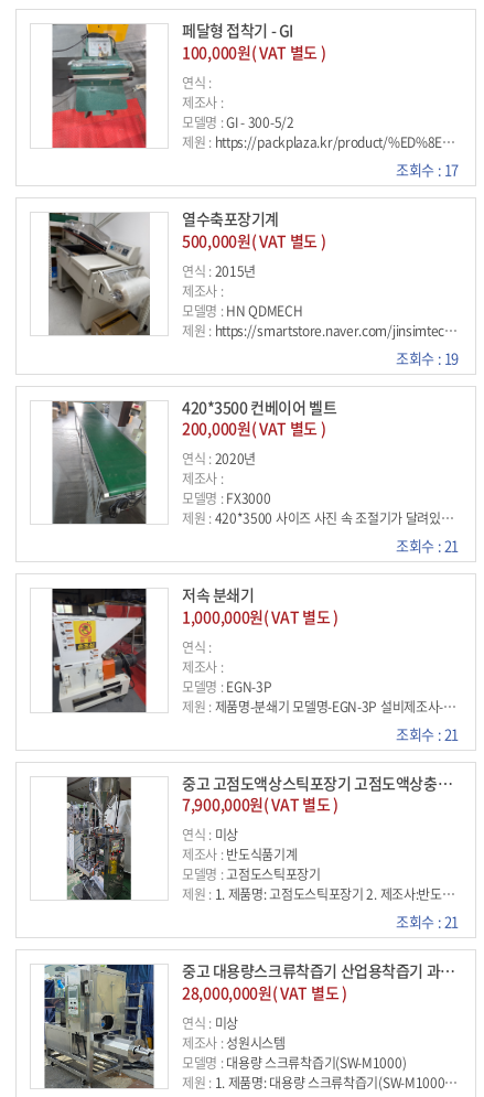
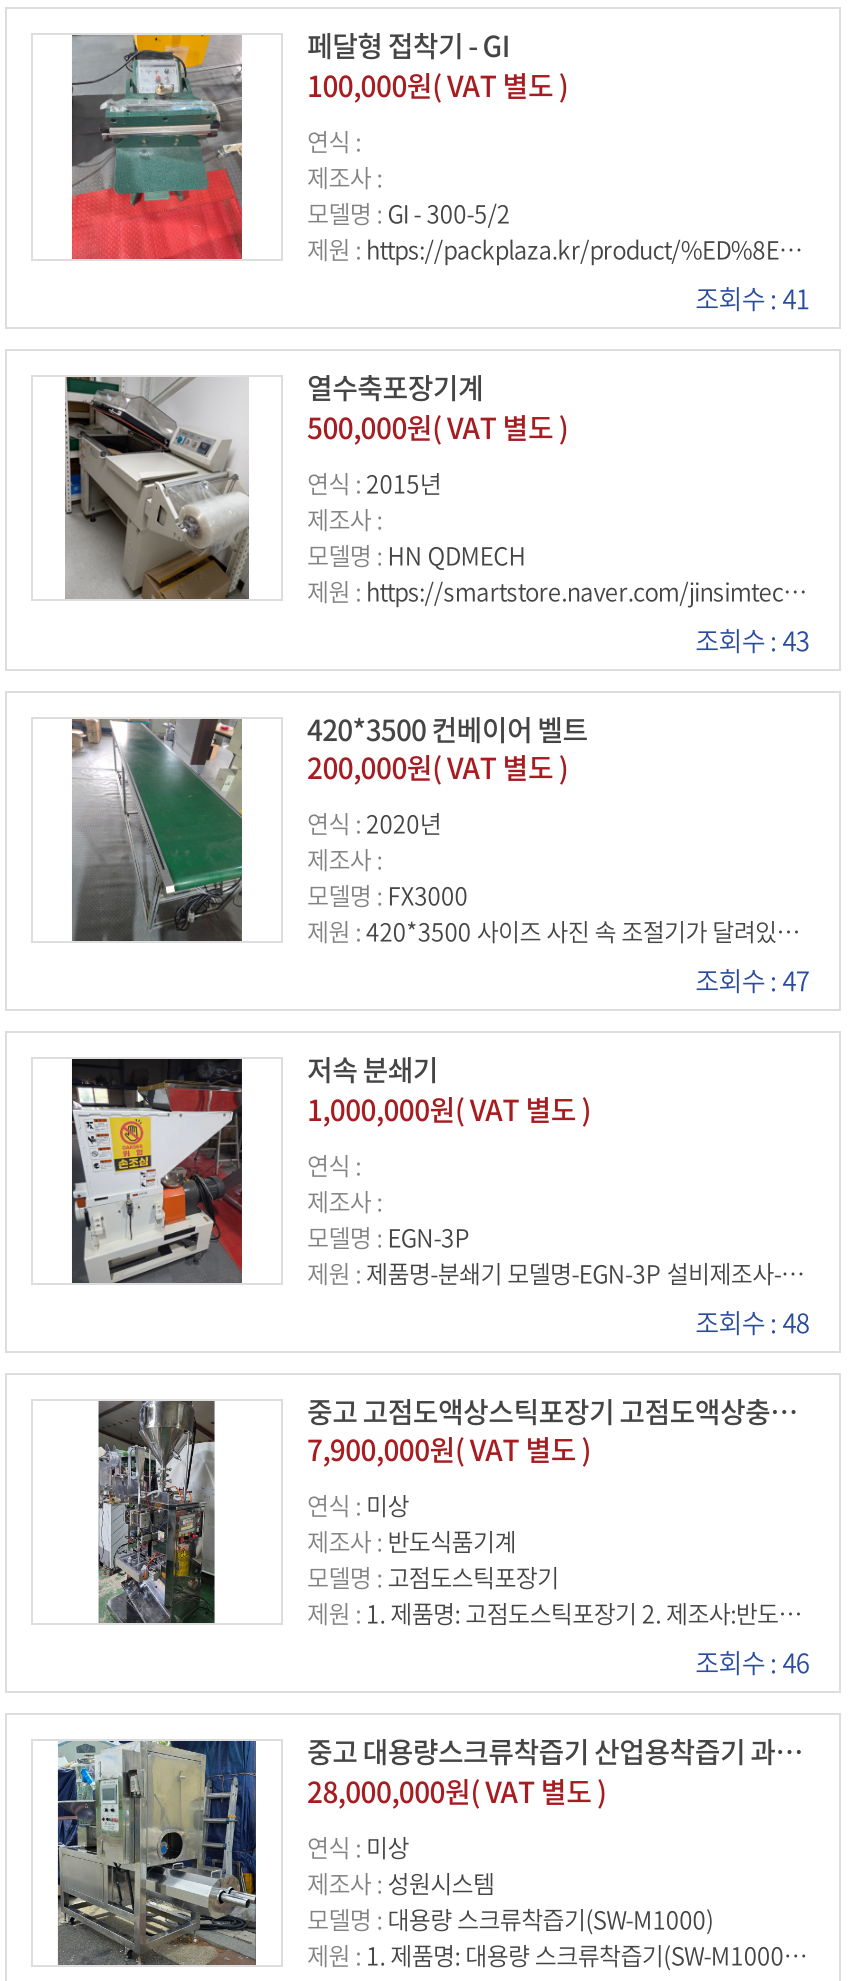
- 조회수 : 17
+ 조회수 : 41

- 조회수 : 19
+ 조회수 : 43

- 조회수 : 21
+ 조회수 : 47

- 조회수 : 21
+ 조회수 : 48

- 조회수 : 21
+ 조회수 : 46
